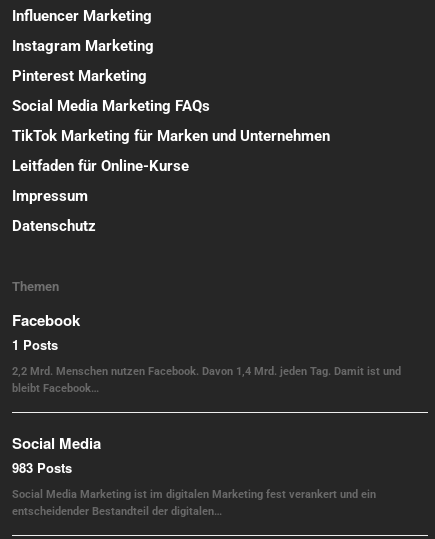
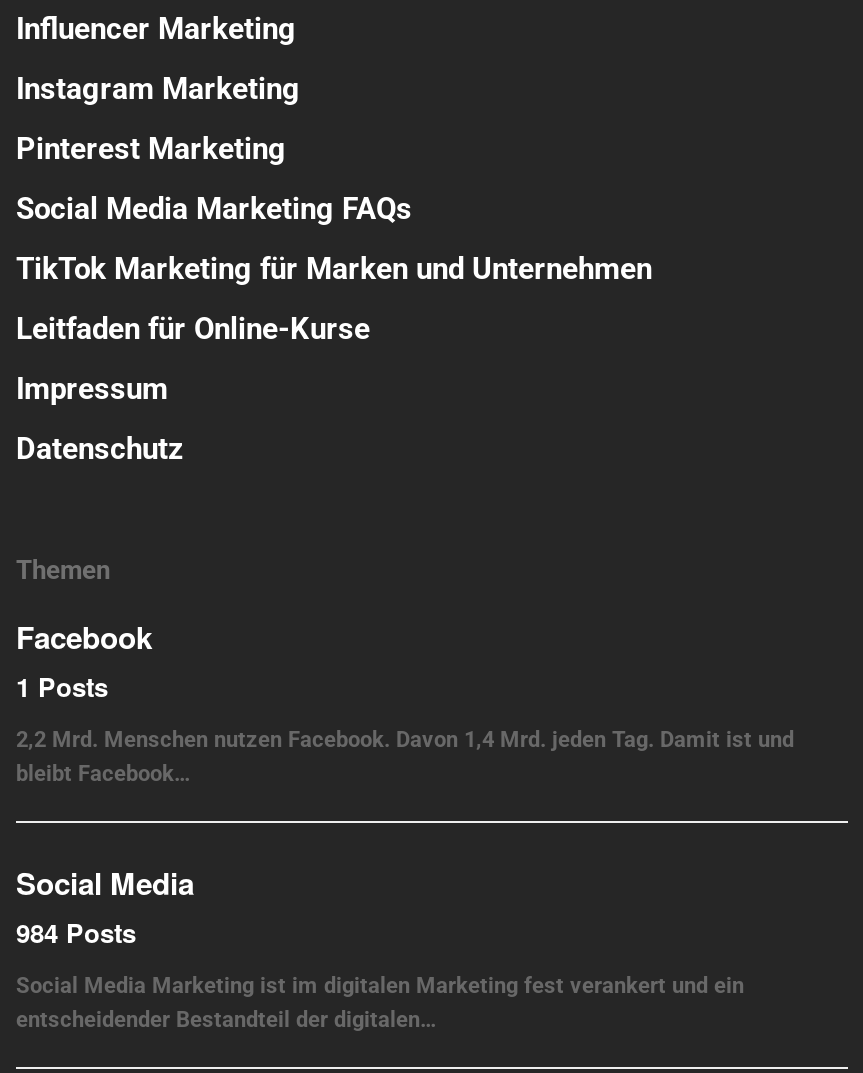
- 983 Posts
+ 984 Posts
